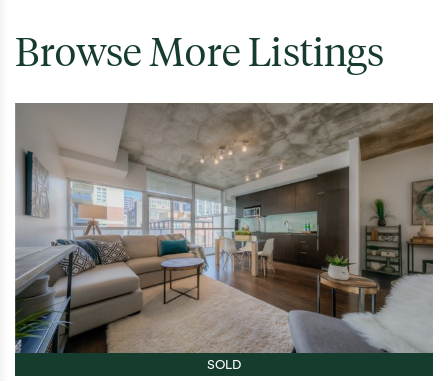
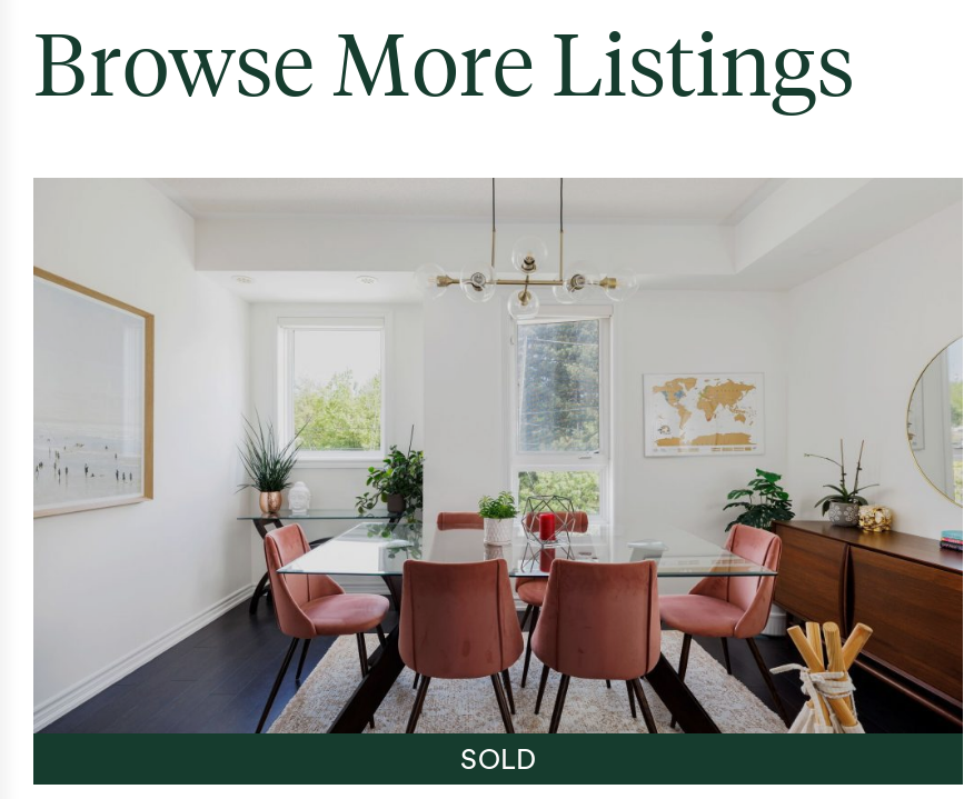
- [image]
+ [image]
